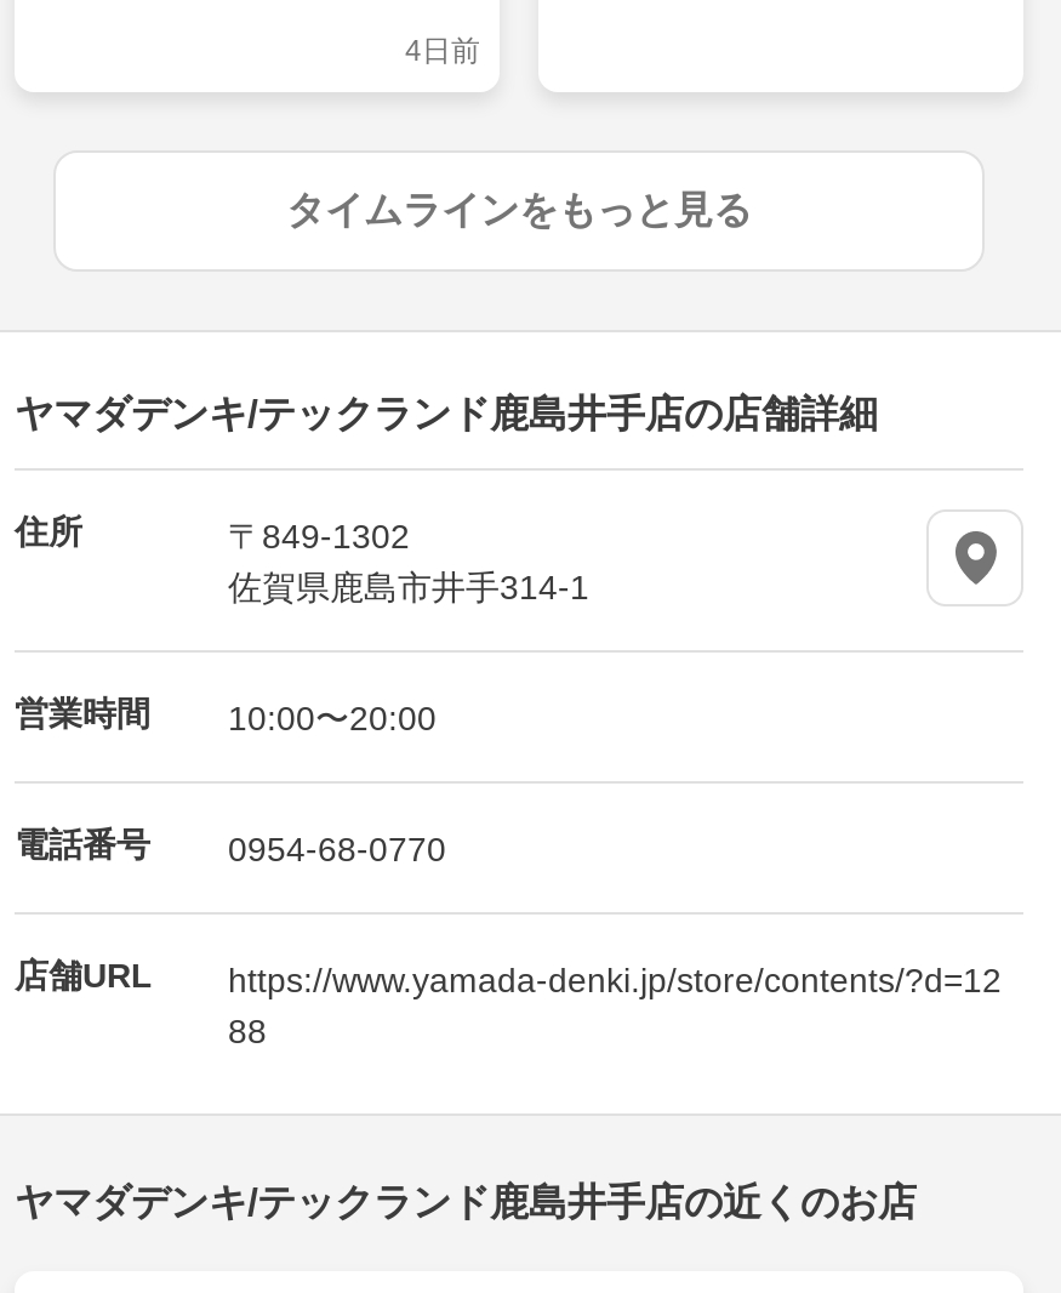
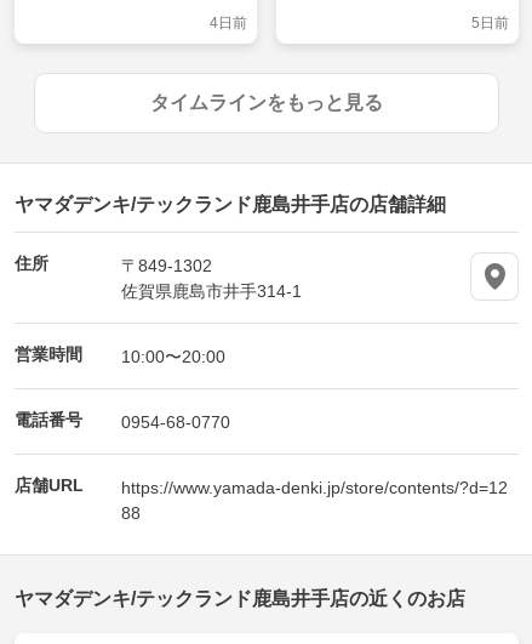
+ 5日前
